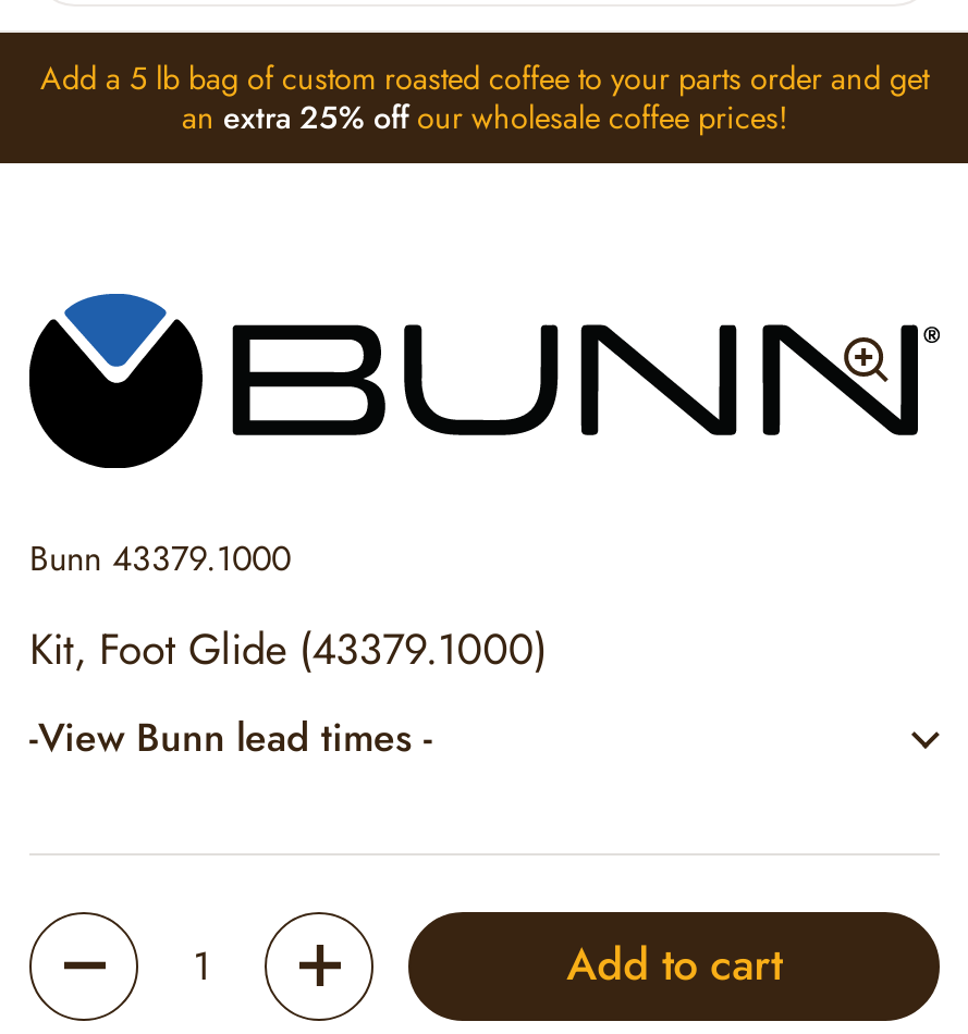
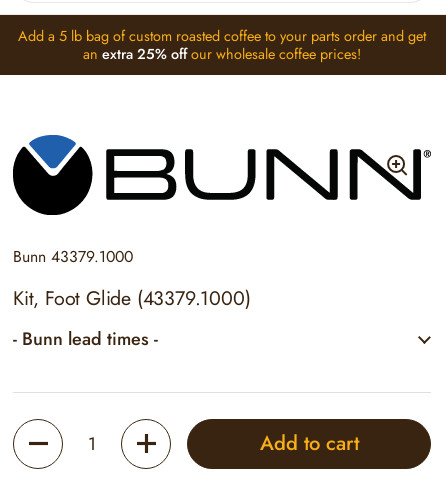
- -View Bunn lead times -
+ - Bunn lead times -
